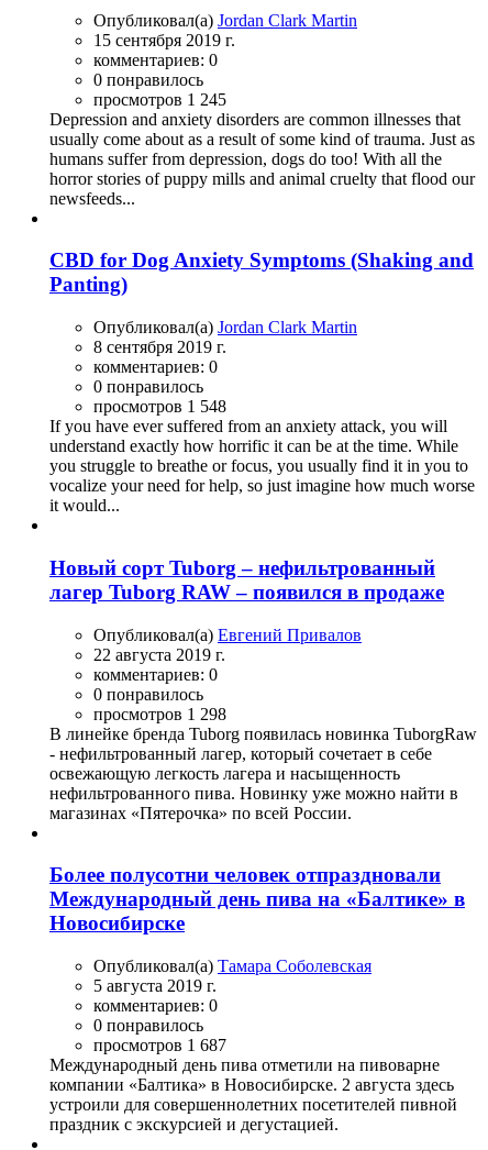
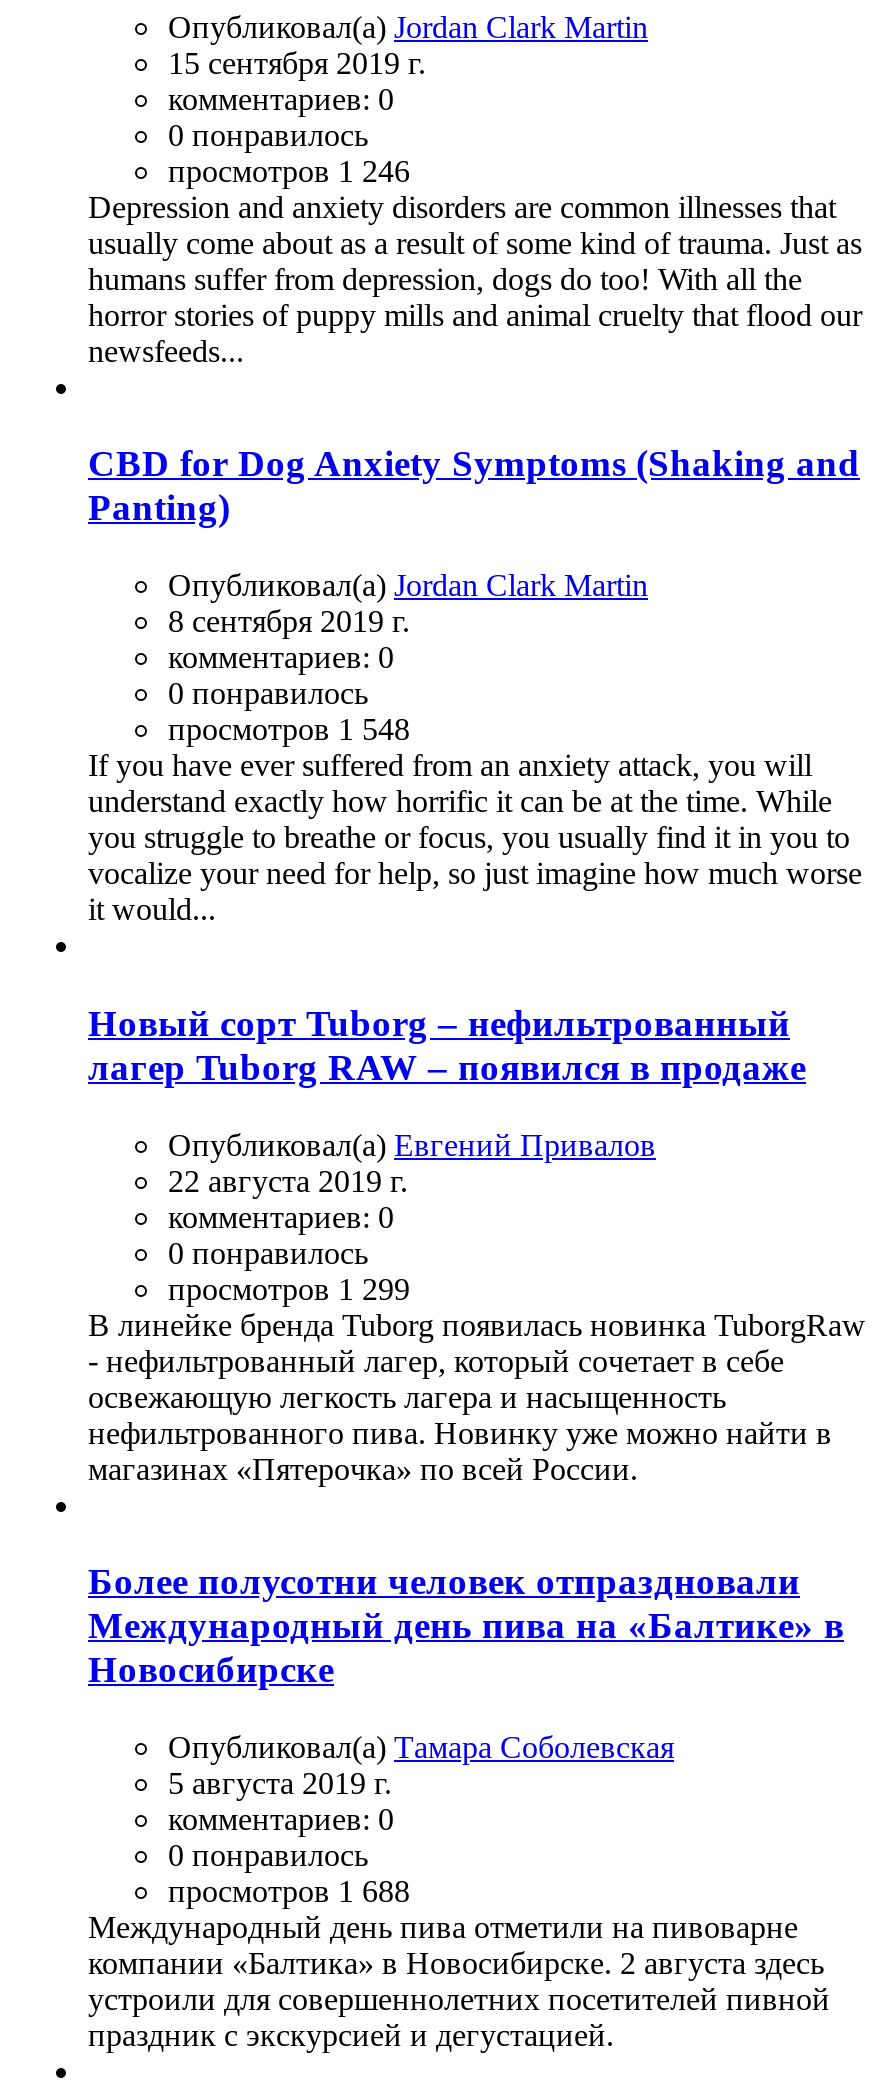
- просмотров 1 245
+ просмотров 1 246

- просмотров 1 298
+ просмотров 1 299

- просмотров 1 687
+ просмотров 1 688
